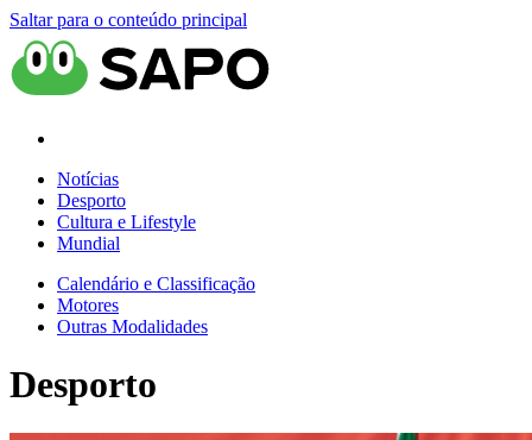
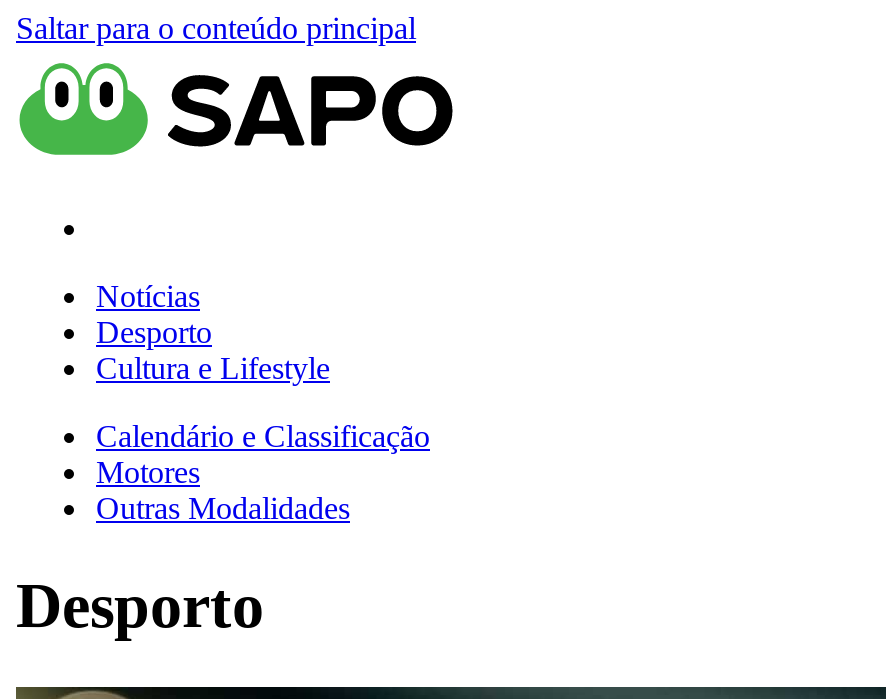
- Mundial
